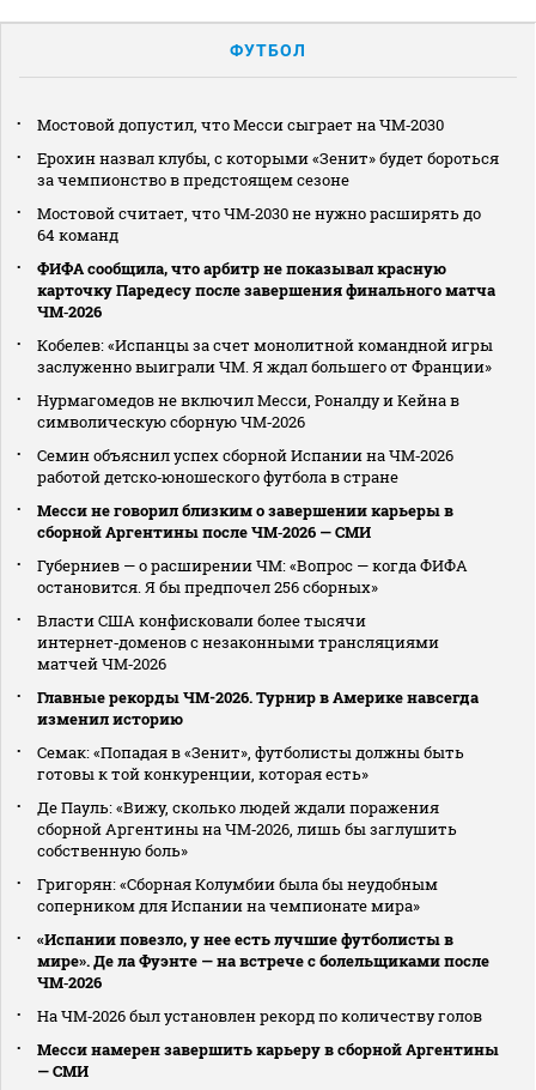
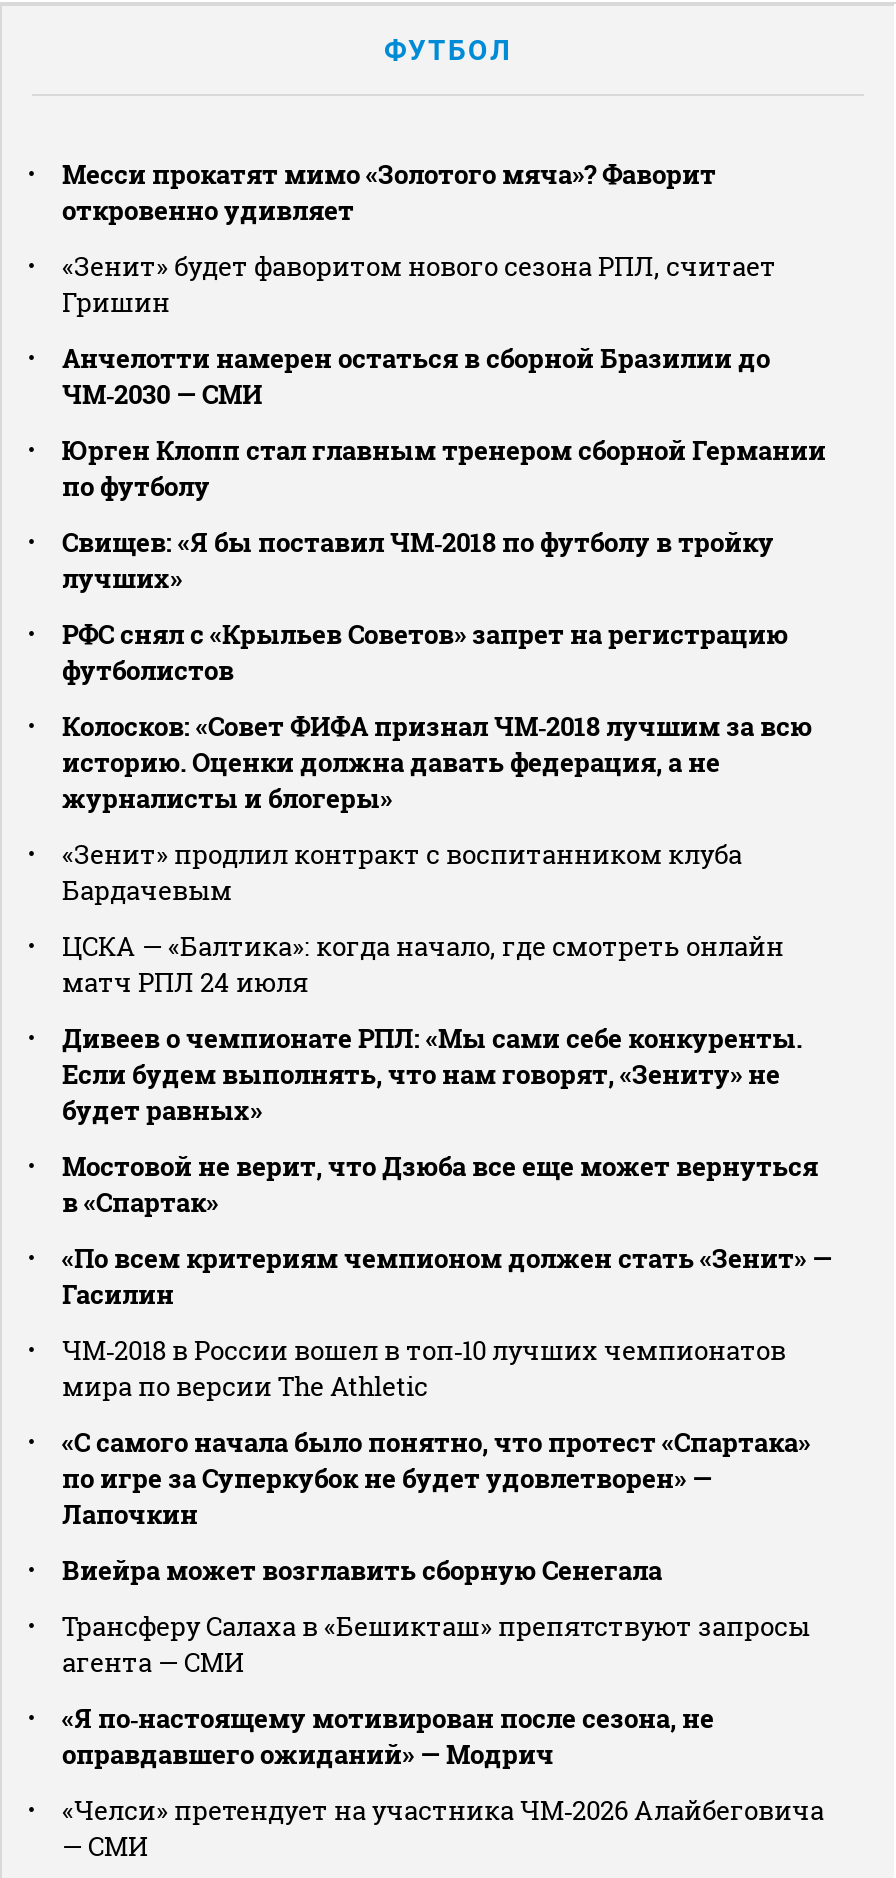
- Мостовой допустил, что Месси сыграет на ЧМ‑2030
- Ерохин назвал клубы, с которыми «Зенит» будет бороться
- за чемпионство в предстоящем сезоне
- Мостовой считает, что ЧМ‑2030 не нужно расширять до
- 64 команд
- ФИФА сообщила, что арбитр не показывал красную
- карточку Паредесу после завершения финального матча
- ЧМ‑2026
- Кобелев: «Испанцы за счет монолитной командной игры
- заслуженно выиграли ЧМ. Я ждал большего от Франции»
- Нурмагомедов не включил Месси, Роналду и Кейна в
- символическую сборную ЧМ‑2026
- Семин объяснил успех сборной Испании на ЧМ‑2026
- работой детско‑юношеского футбола в стране
- Месси не говорил близким о завершении карьеры в
- сборной Аргентины после ЧМ‑2026 — СМИ
- Губерниев — о расширении ЧМ: «Вопрос — когда ФИФА
- остановится. Я бы предпочел 256 сборных»
- Власти США конфисковали более тысячи
- интернет‑доменов с незаконными трансляциями
- матчей ЧМ‑2026
- Главные рекорды ЧМ-2026. Турнир в Америке навсегда
- изменил историю
- Семак: «Попадая в «Зенит», футболисты должны быть
- готовы к той конкуренции, которая есть»
- Де Пауль: «Вижу, сколько людей ждали поражения
- сборной Аргентины на ЧМ‑2026, лишь бы заглушить
- собственную боль»
- Григорян: «Сборная Колумбии была бы неудобным
- соперником для Испании на чемпионате мира»
- «Испании повезло, у нее есть лучшие футболисты в
- мире». Де ла Фуэнте — на встрече с болельщиками после
- ЧМ‑2026
- На ЧМ‑2026 был установлен рекорд по количеству голов
- Месси намерен завершить карьеру в сборной Аргентины
+ Месси прокатят мимо «Золотого мяча»? Фаворит
+ откровенно удивляет
+ «Зенит» будет фаворитом нового сезона РПЛ, считает
+ Гришин
+ Анчелотти намерен остаться в сборной Бразилии до
+ ЧМ‑2030 — СМИ
+ Юрген Клопп стал главным тренером сборной Германии
+ по футболу
+ Свищев: «Я бы поставил ЧМ‑2018 по футболу в тройку
+ лучших»
+ РФС снял с «Крыльев Советов» запрет на регистрацию
+ футболистов
+ Колосков: «Совет ФИФА признал ЧМ‑2018 лучшим за всю
+ историю. Оценки должна давать федерация, а не
+ журналисты и блогеры»
+ «Зенит» продлил контракт с воспитанником клуба
+ Бардачевым
+ ЦСКА — «Балтика»: когда начало, где смотреть онлайн
+ матч РПЛ 24 июля
+ Дивеев о чемпионате РПЛ: «Мы сами себе конкуренты.
+ Если будем выполнять, что нам говорят, «Зениту» не
+ будет равных»
+ Мостовой не верит, что Дзюба все еще может вернуться
+ в «Спартак»
+ «По всем критериям чемпионом должен стать «Зенит» —
+ Гасилин
+ ЧМ‑2018 в России вошел в топ‑10 лучших чемпионатов
+ мира по версии The Athletic
+ «С самого начала было понятно, что протест «Спартака»
+ по игре за Суперкубок не будет удовлетворен» —
+ Лапочкин
+ Виейра может возглавить сборную Сенегала
+ Трансферу Салаха в «Бешикташ» препятствуют запросы
+ агента — СМИ
+ «Я по‑настоящему мотивирован после сезона, не
+ оправдавшего ожиданий» — Модрич
+ «Челси» претендует на участника ЧМ‑2026 Алайбеговича
